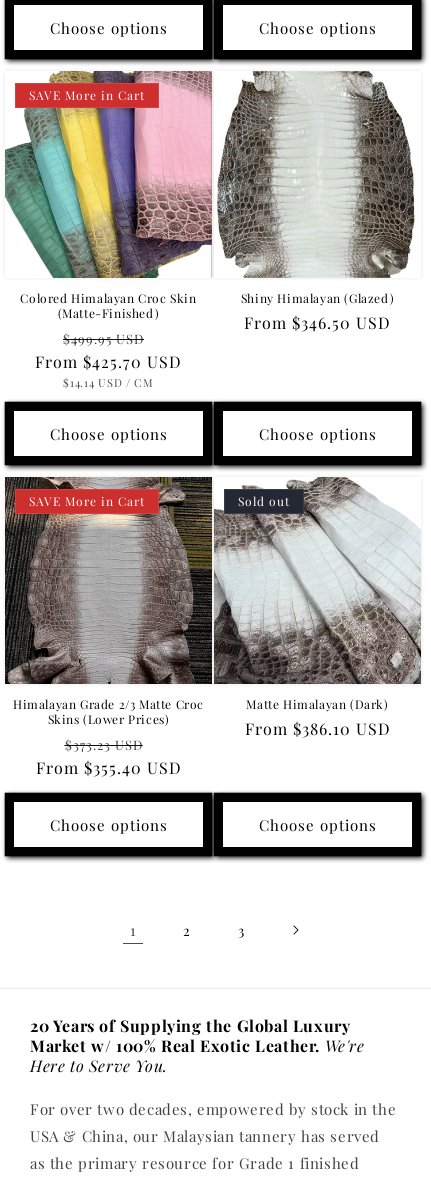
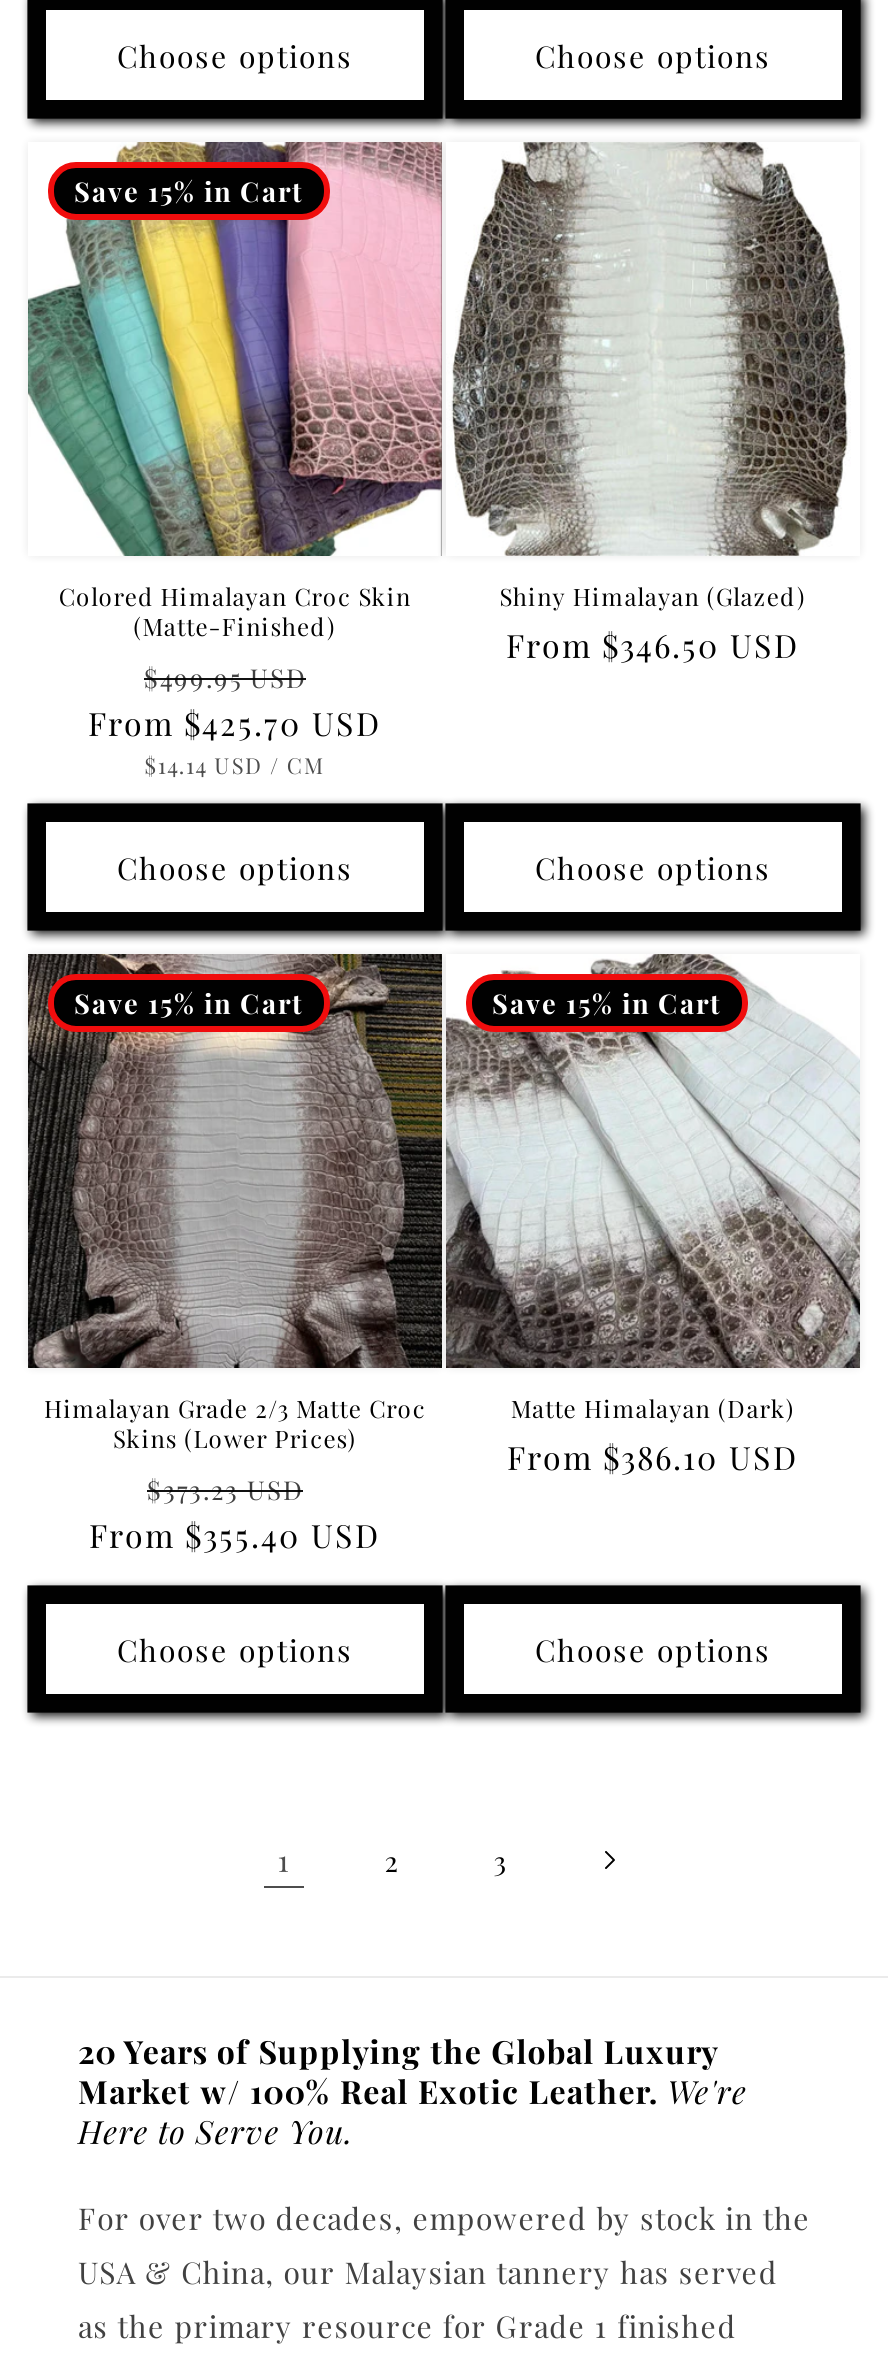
- SAVE More in Cart
+ Save 15% in Cart

- SAVE More in Cart
+ Save 15% in Cart

- Sold out
+ Save 15% in Cart
